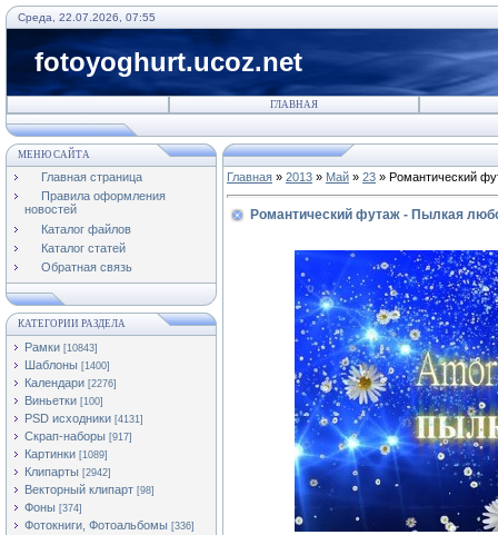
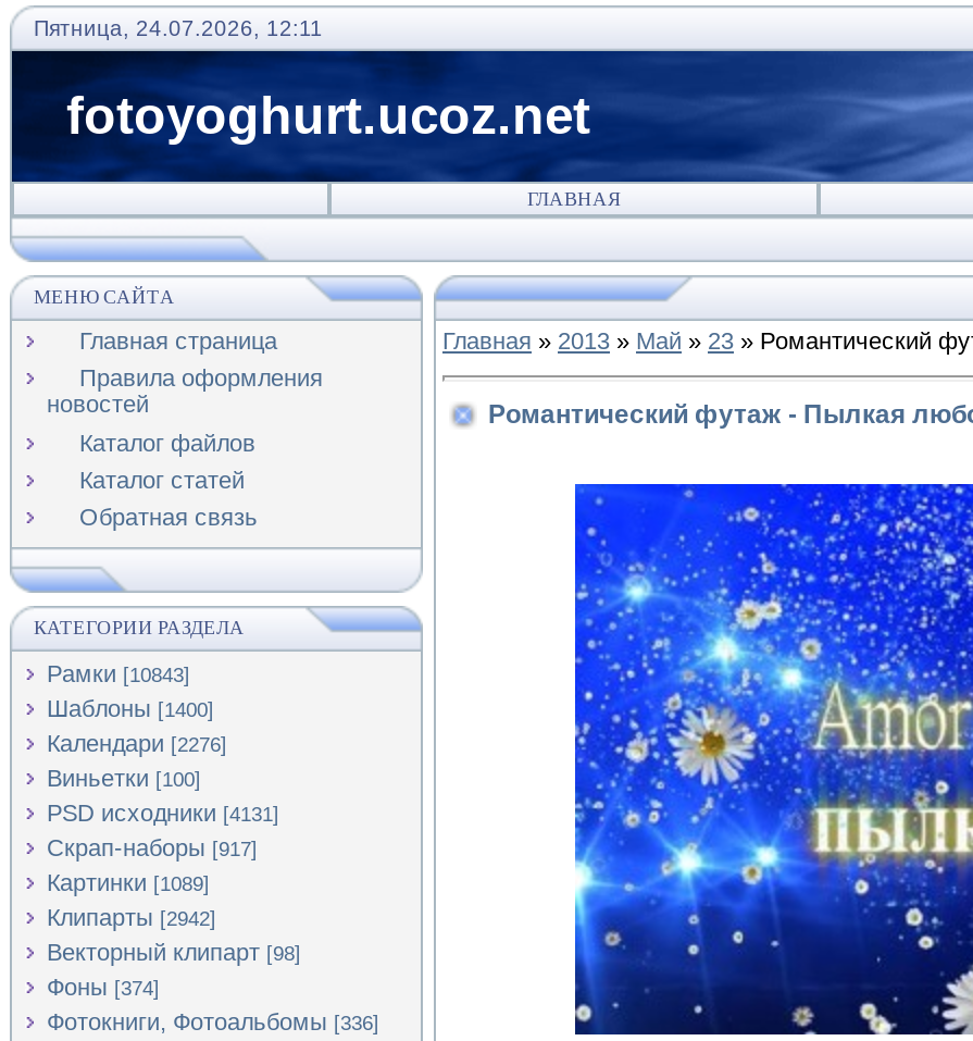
- Среда, 22.07.2026, 07:55
+ Пятница, 24.07.2026, 12:11
